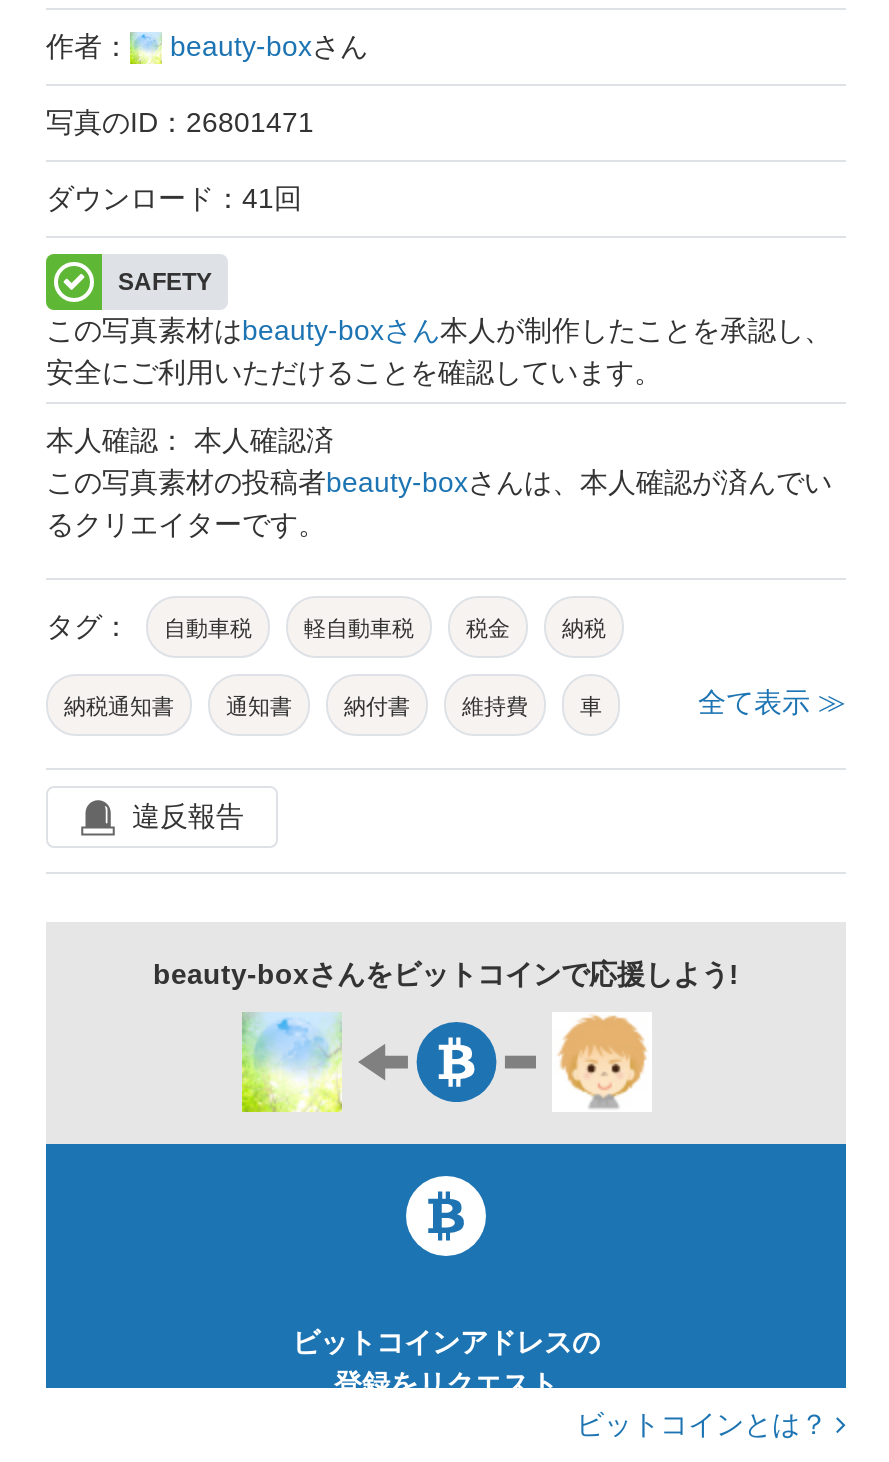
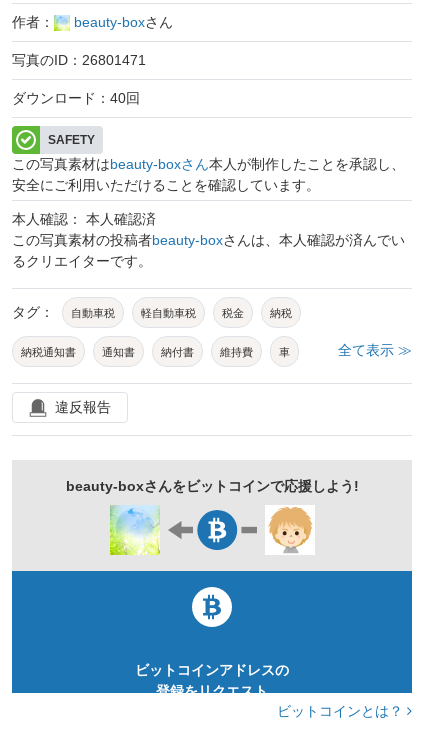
- ダウンロード：41回
+ ダウンロード：40回
